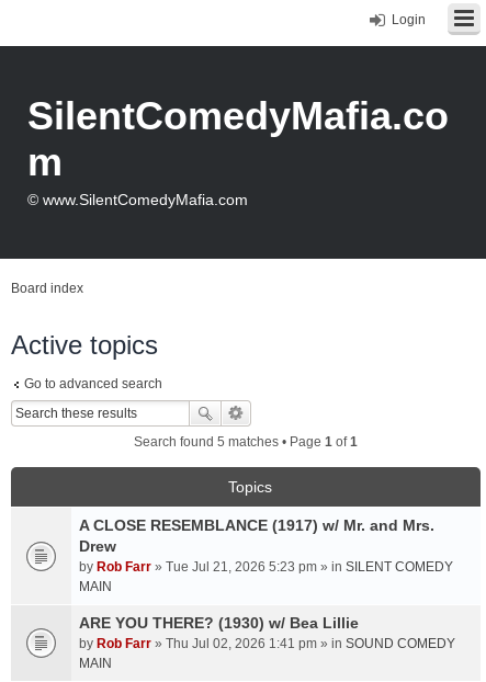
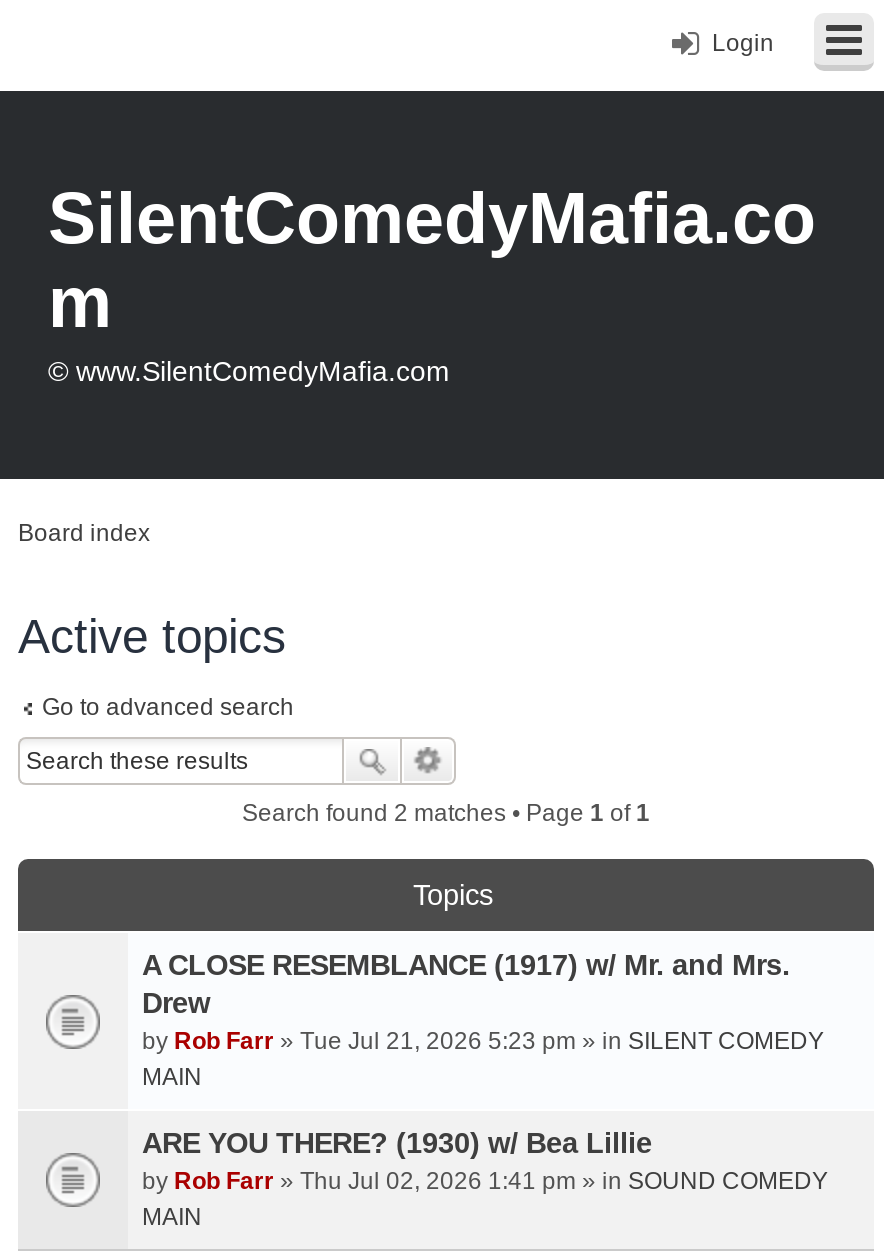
- Search found 5 matches • Page 1 of 1
+ Search found 2 matches • Page 1 of 1
